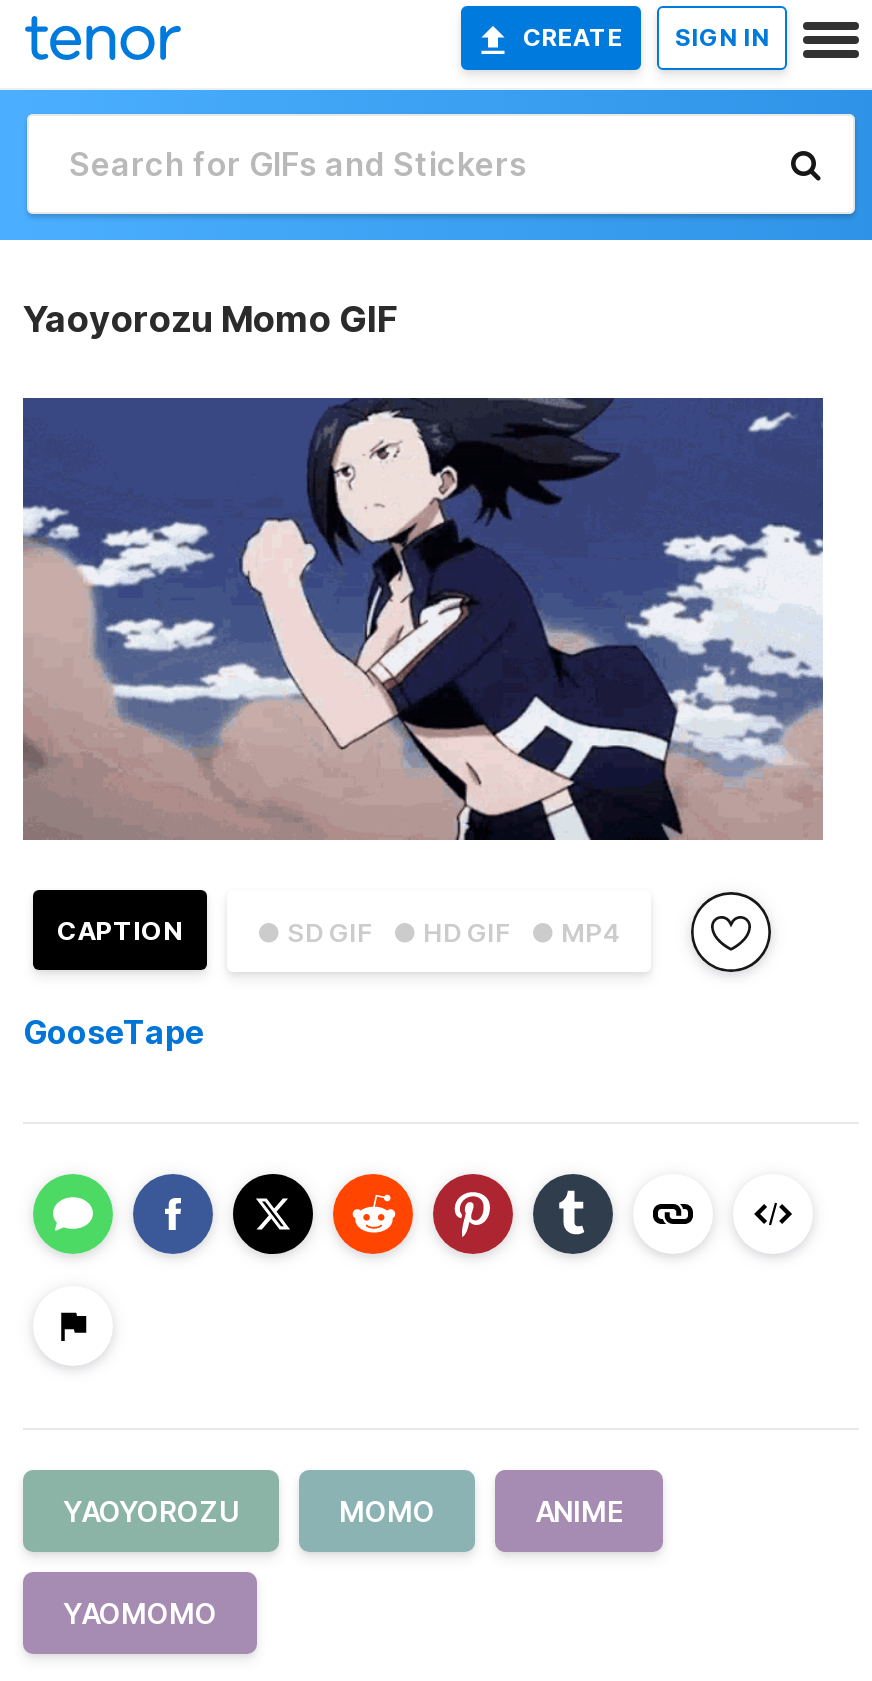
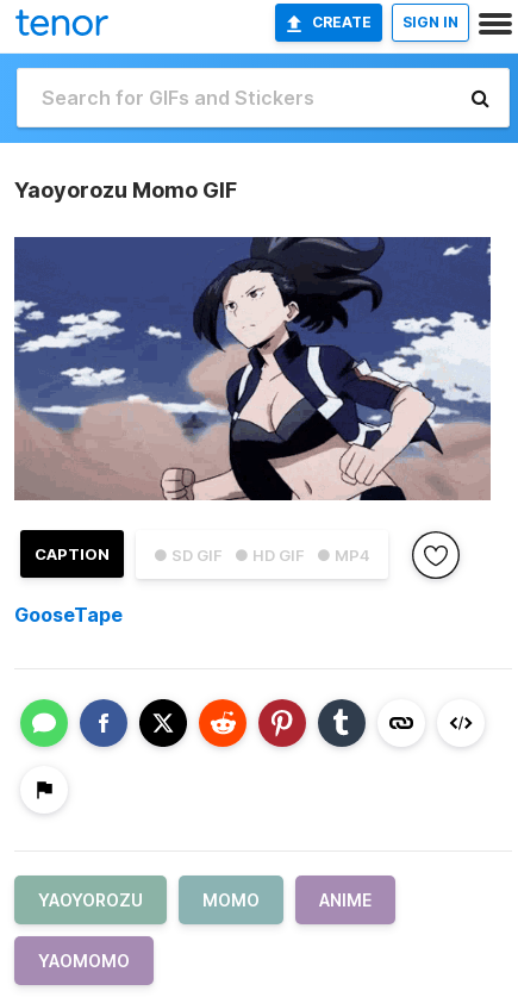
- [image]
+ [image]
